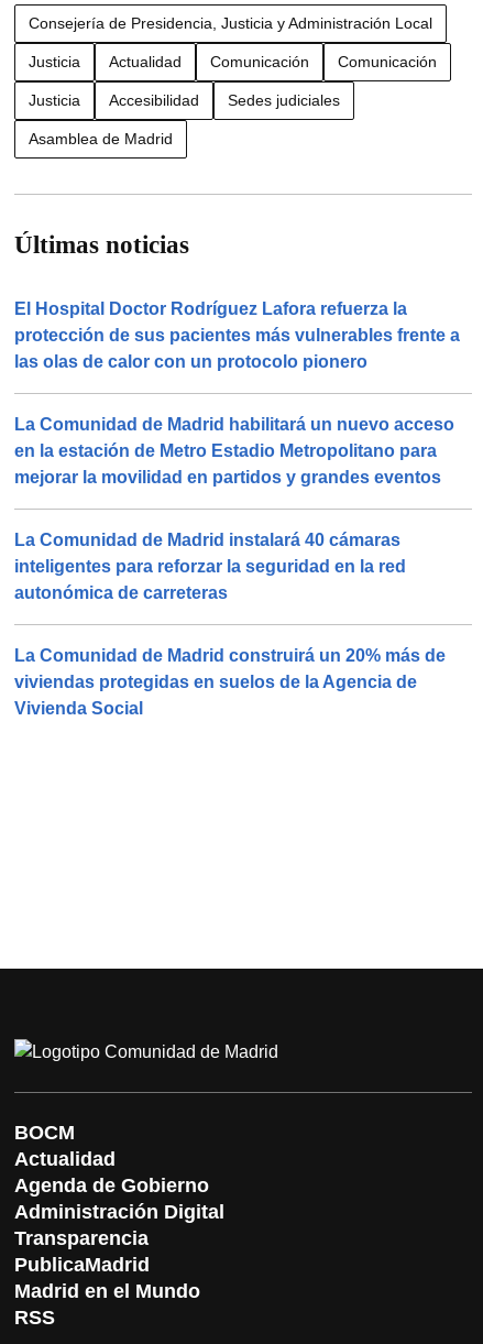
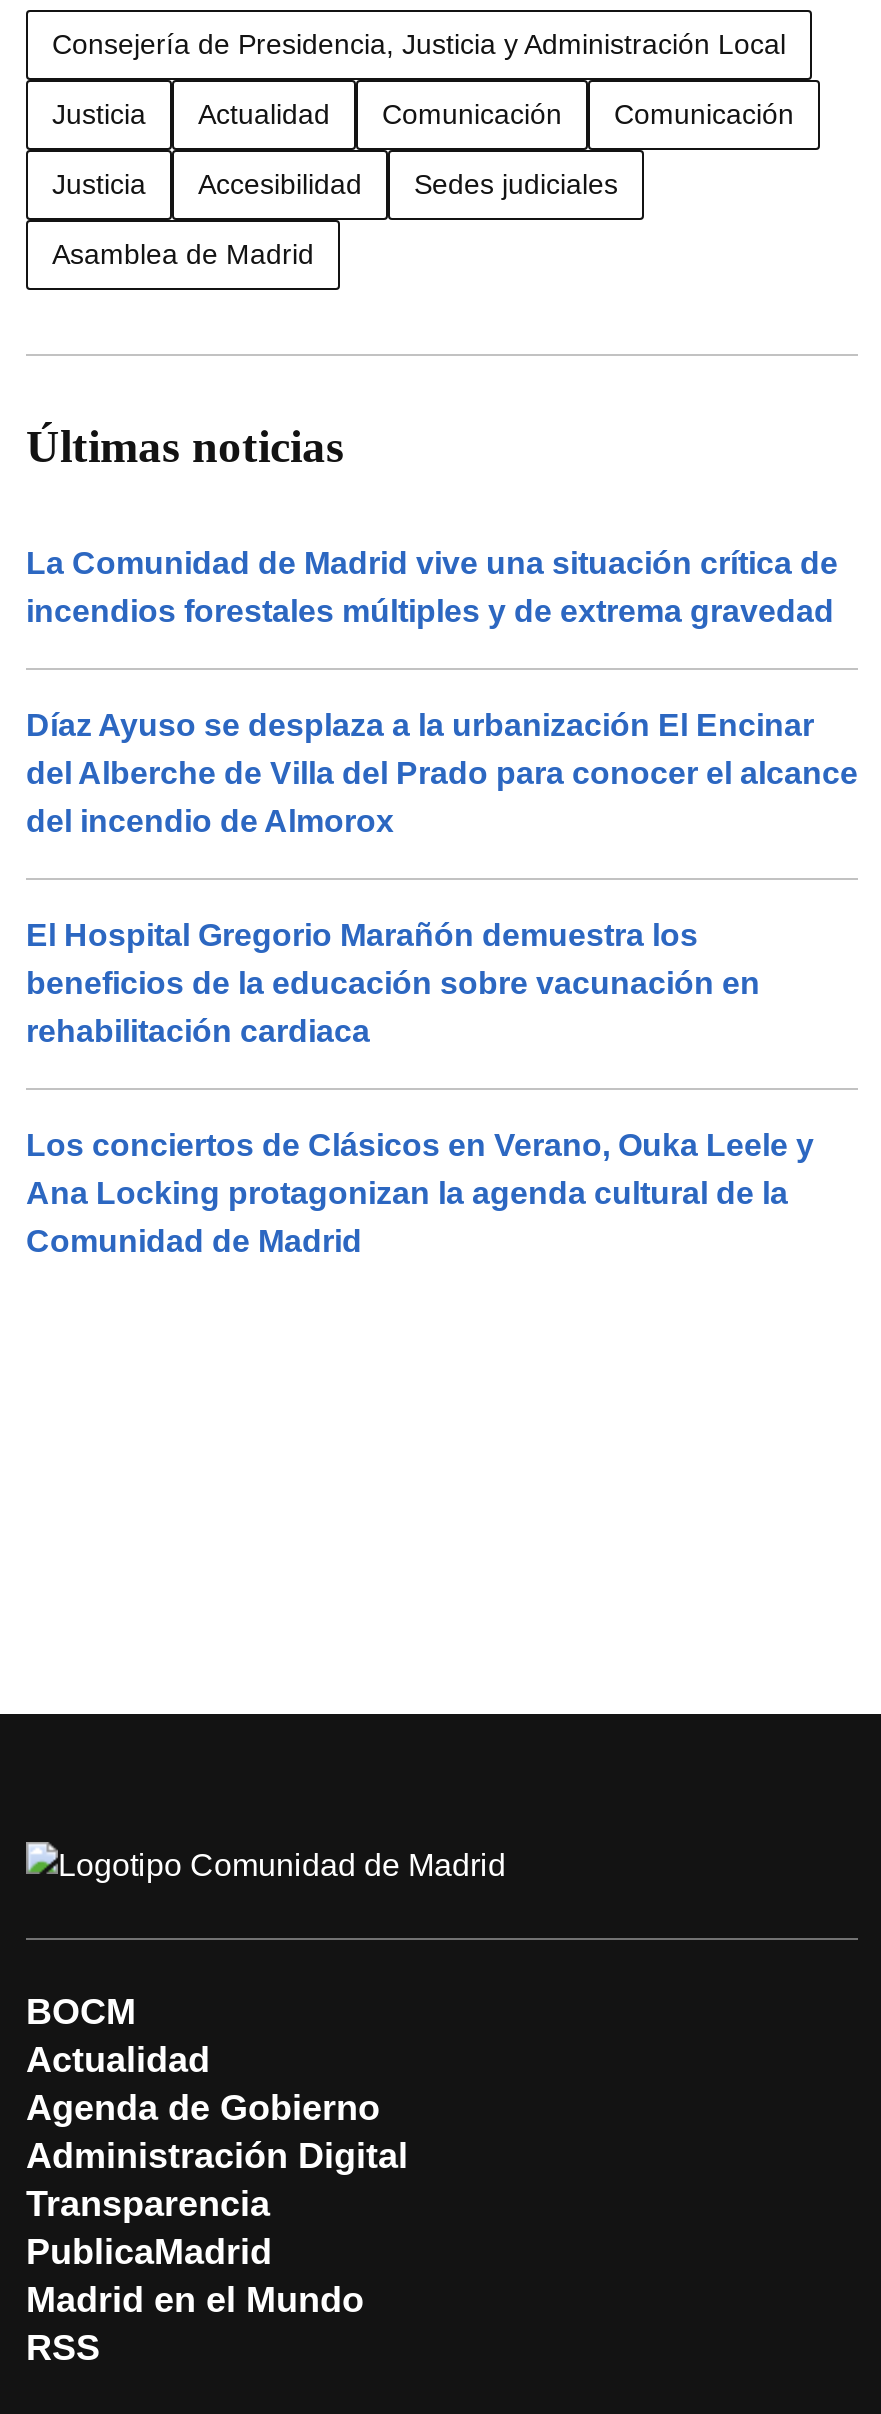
- El Hospital Doctor Rodríguez Lafora refuerza la
- protección de sus pacientes más vulnerables frente a
- las olas de calor con un protocolo pionero
+ La Comunidad de Madrid vive una situación crítica de
+ incendios forestales múltiples y de extrema gravedad

- La Comunidad de Madrid habilitará un nuevo acceso
- en la estación de Metro Estadio Metropolitano para
- mejorar la movilidad en partidos y grandes eventos
+ Díaz Ayuso se desplaza a la urbanización El Encinar
+ del Alberche de Villa del Prado para conocer el alcance
+ del incendio de Almorox

- La Comunidad de Madrid instalará 40 cámaras
- inteligentes para reforzar la seguridad en la red
- autonómica de carreteras
+ El Hospital Gregorio Marañón demuestra los
+ beneficios de la educación sobre vacunación en
+ rehabilitación cardiaca

- La Comunidad de Madrid construirá un 20% más de
- viviendas protegidas en suelos de la Agencia de
- Vivienda Social
+ Los conciertos de Clásicos en Verano, Ouka Leele y
+ Ana Locking protagonizan la agenda cultural de la
+ Comunidad de Madrid
